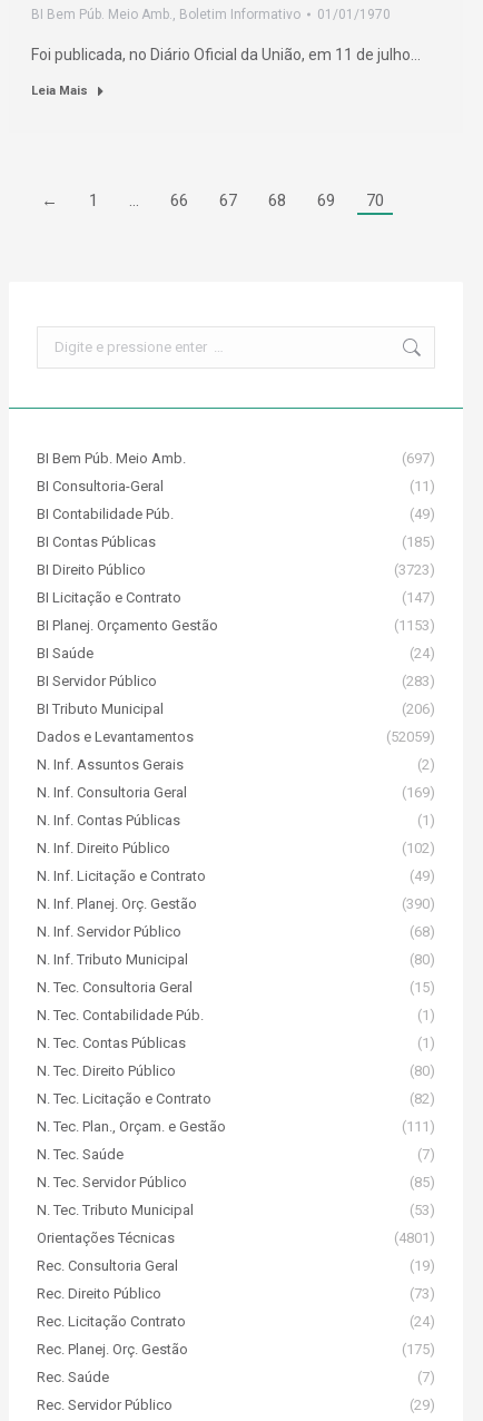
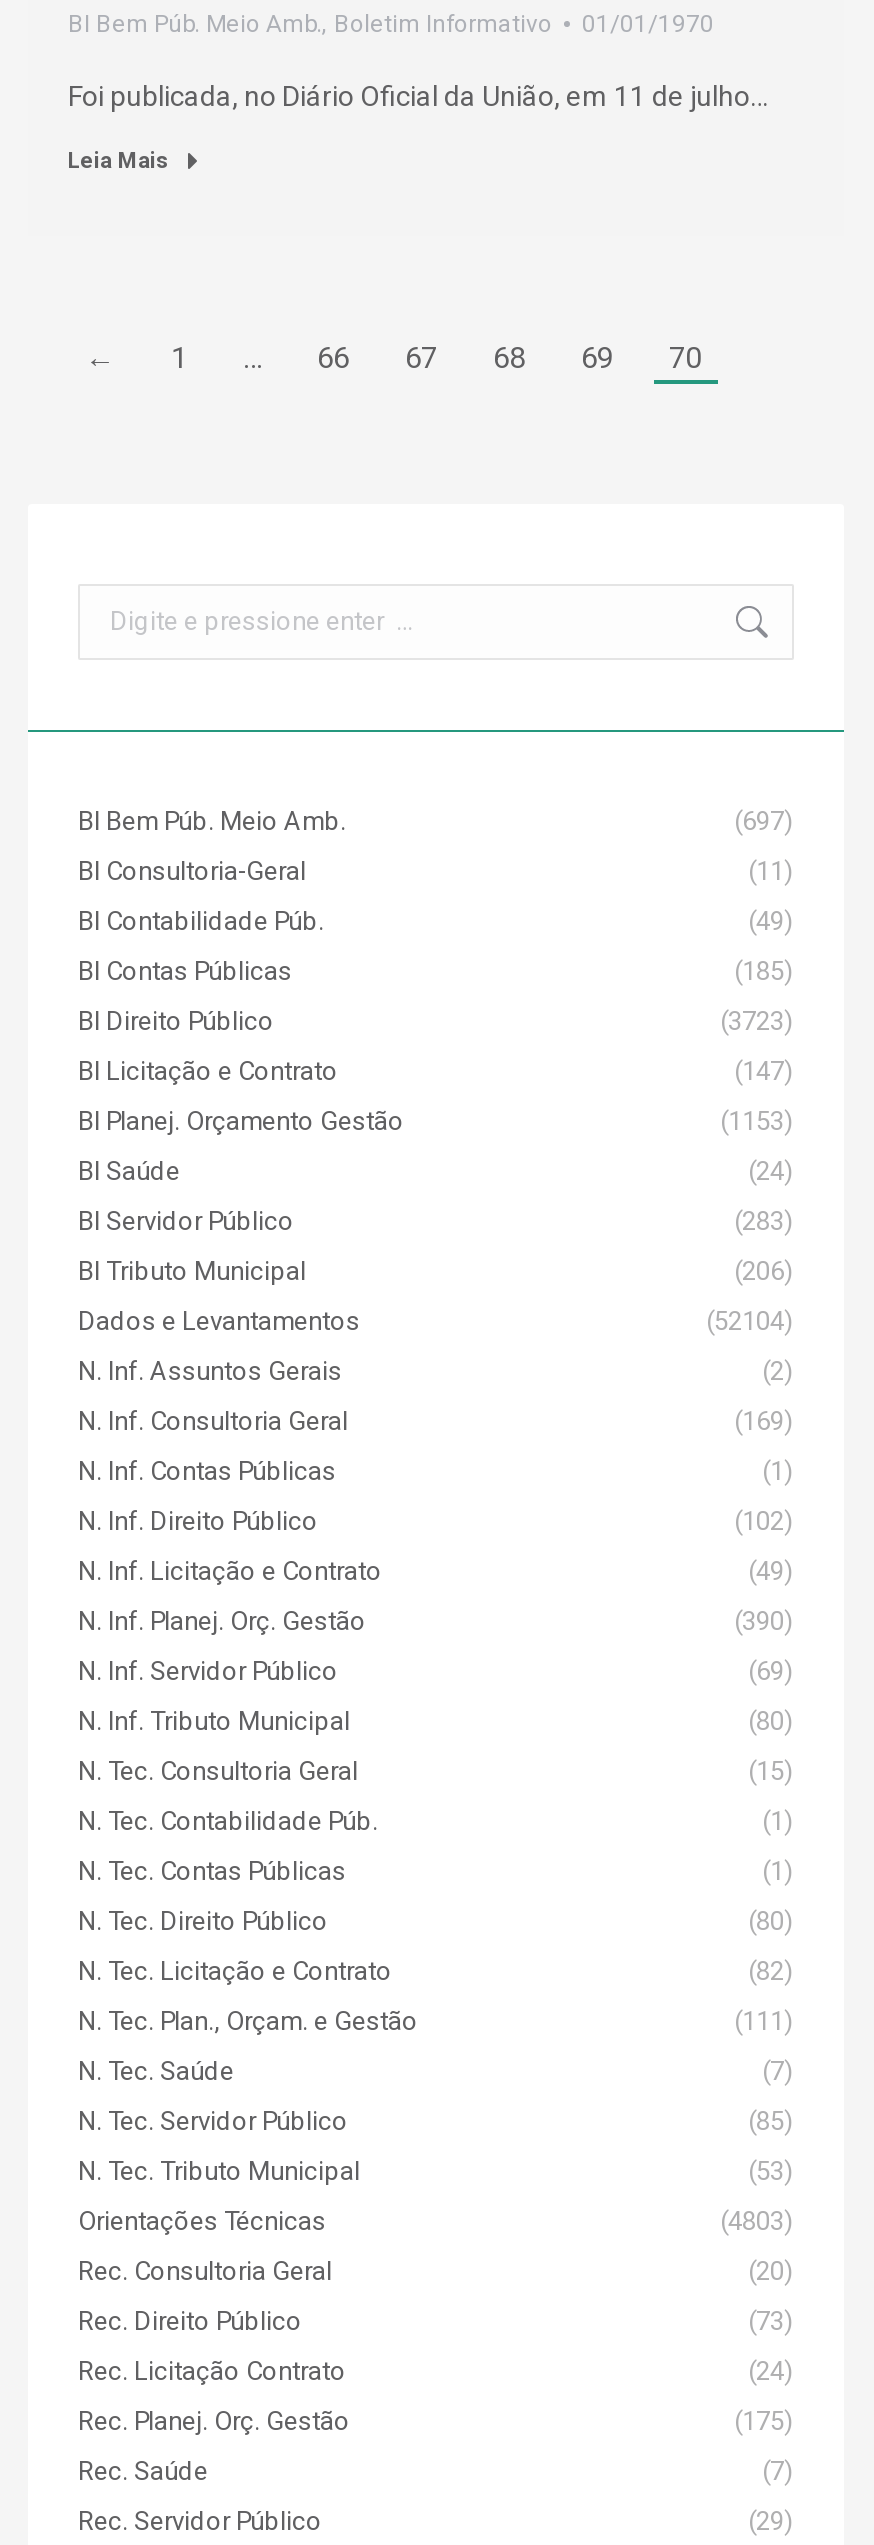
- (52059)
+ (52104)

- (68)
+ (69)

- (4801)
+ (4803)

- (19)
+ (20)
